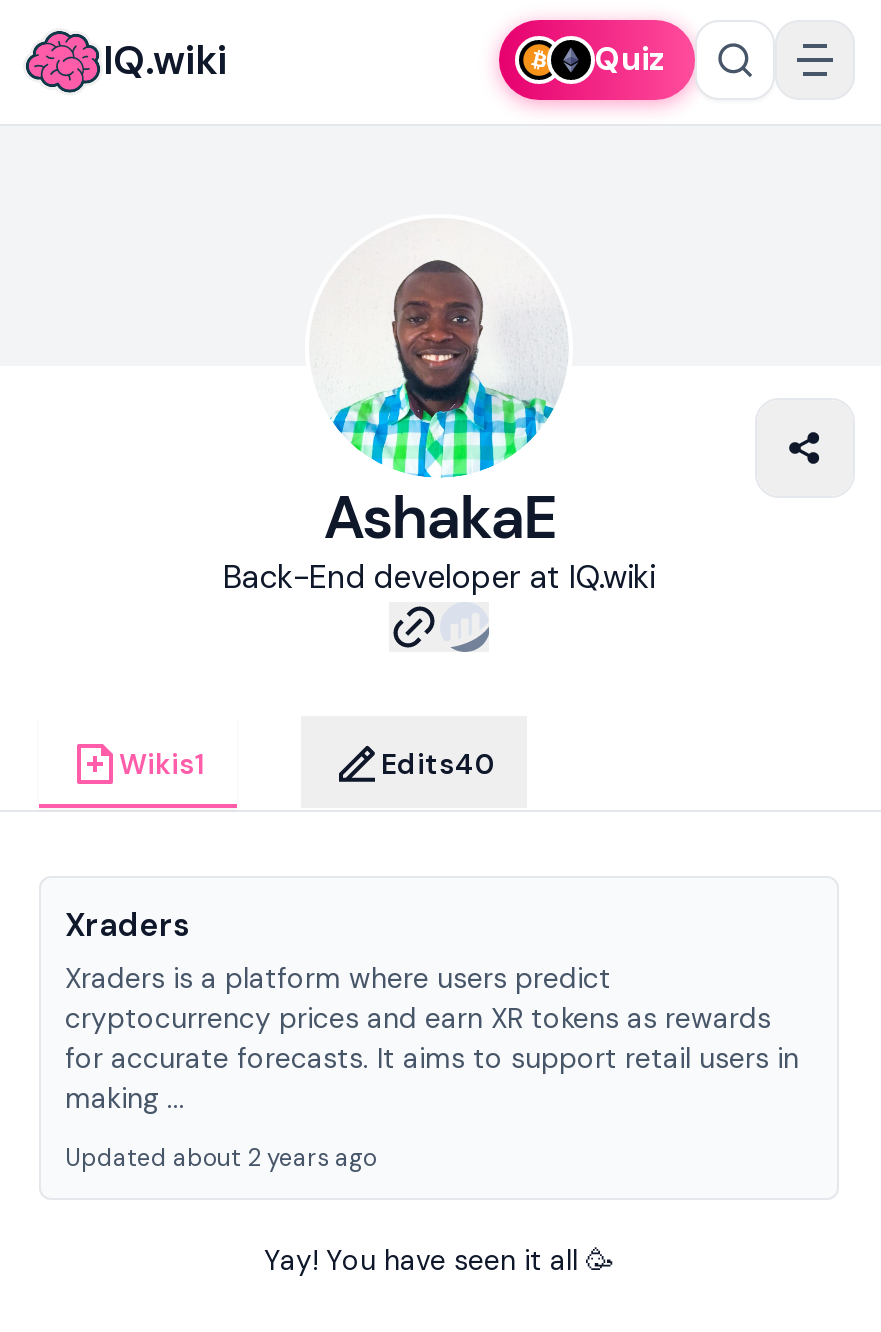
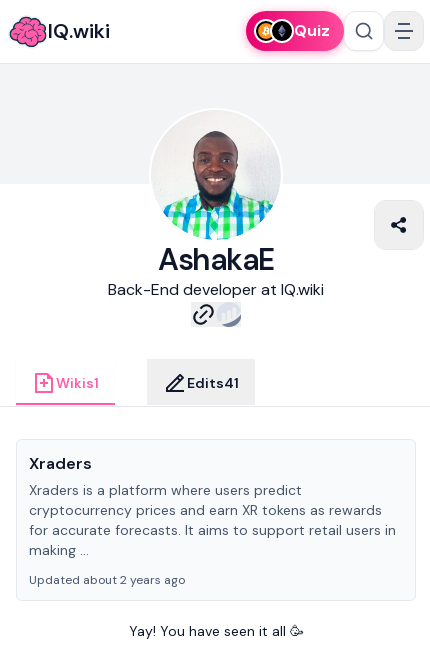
- Edits40
+ Edits41
